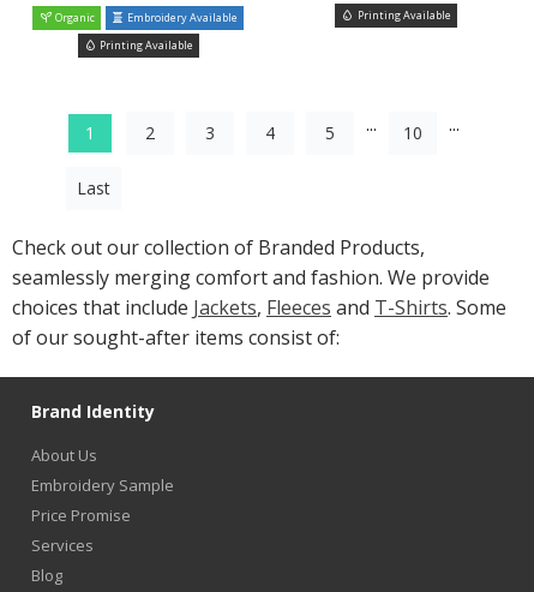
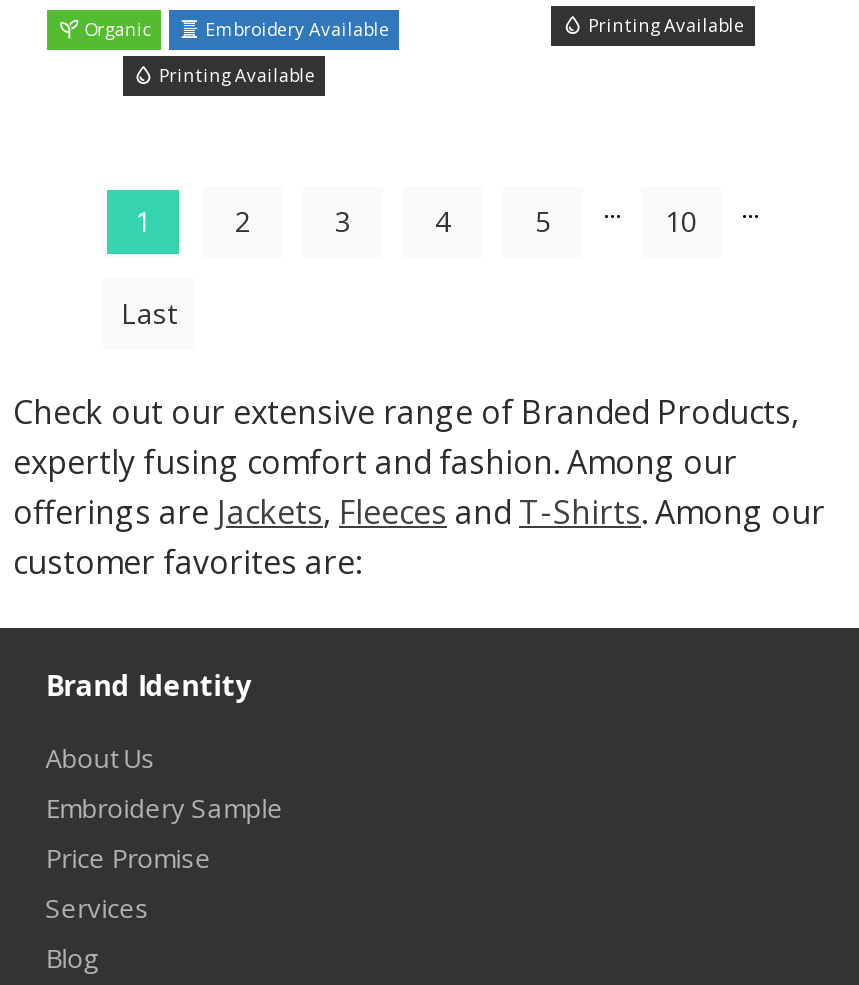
- Check out our collection of Branded Products,
- seamlessly merging comfort and fashion. We provide
- choices that include Jackets, Fleeces and T-Shirts. Some
- of our sought-after items consist of:
+ Check out our extensive range of Branded Products,
+ expertly fusing comfort and fashion. Among our
+ offerings are Jackets, Fleeces and T-Shirts. Among our
+ customer favorites are:
